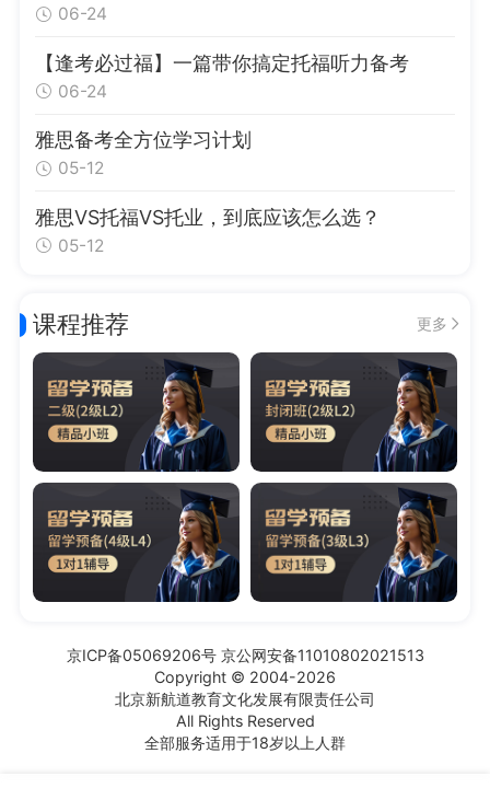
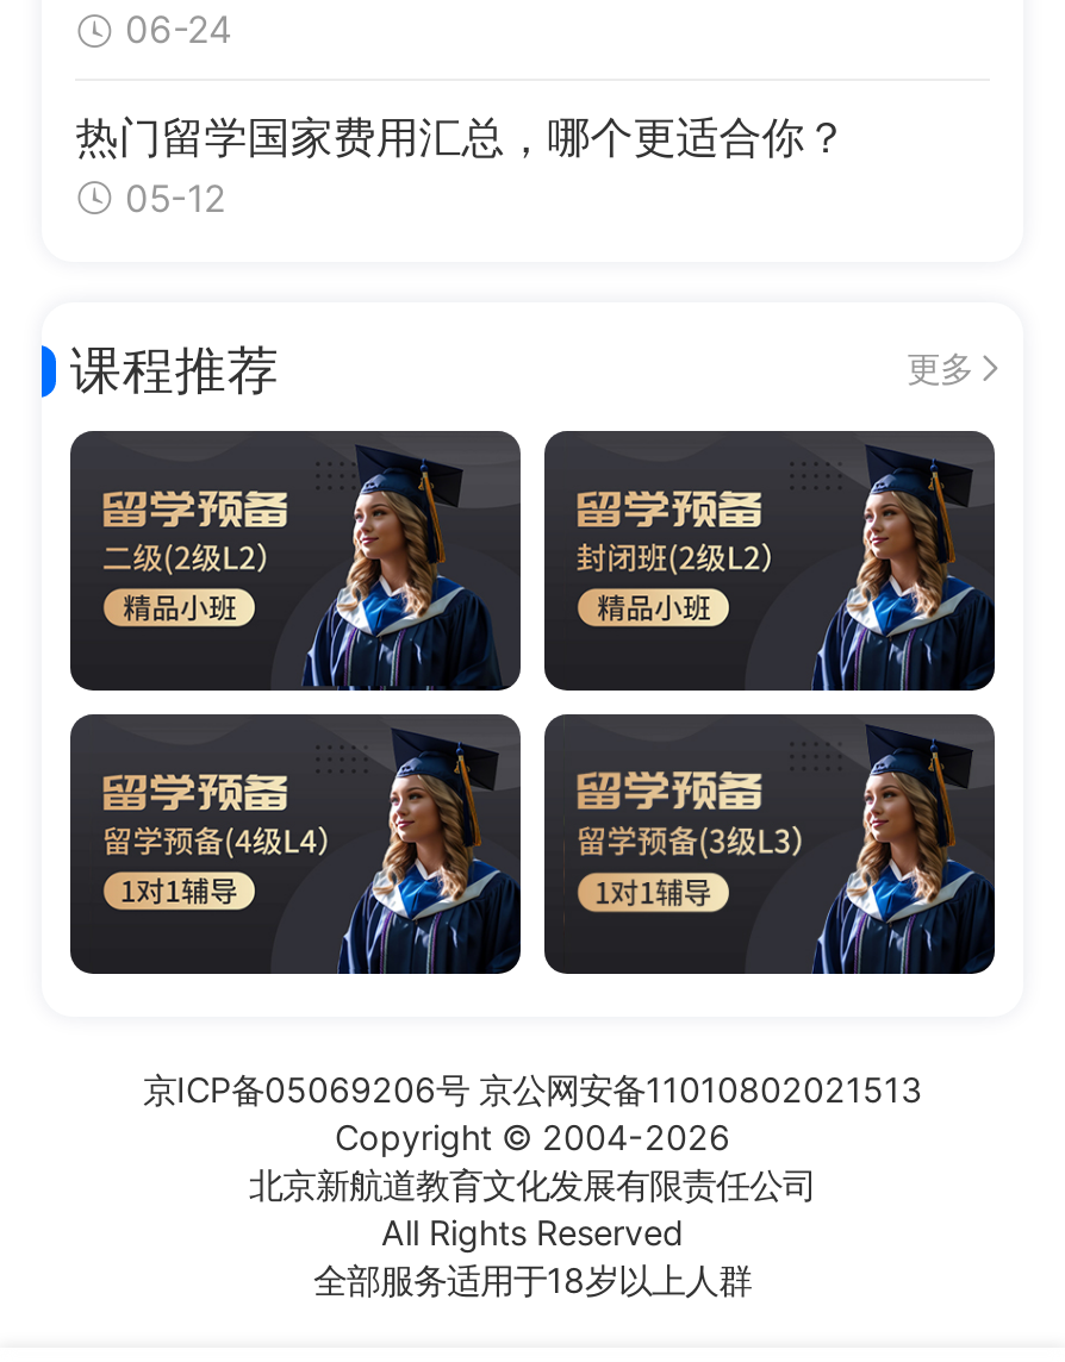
- 【逢考必过福】一篇带你搞定托福听力备考
- 06-24
- 雅思备考全方位学习计划
- 05-12
- 雅思VS托福VS托业，到底应该怎么选？
+ 热门留学国家费用汇总，哪个更适合你？
